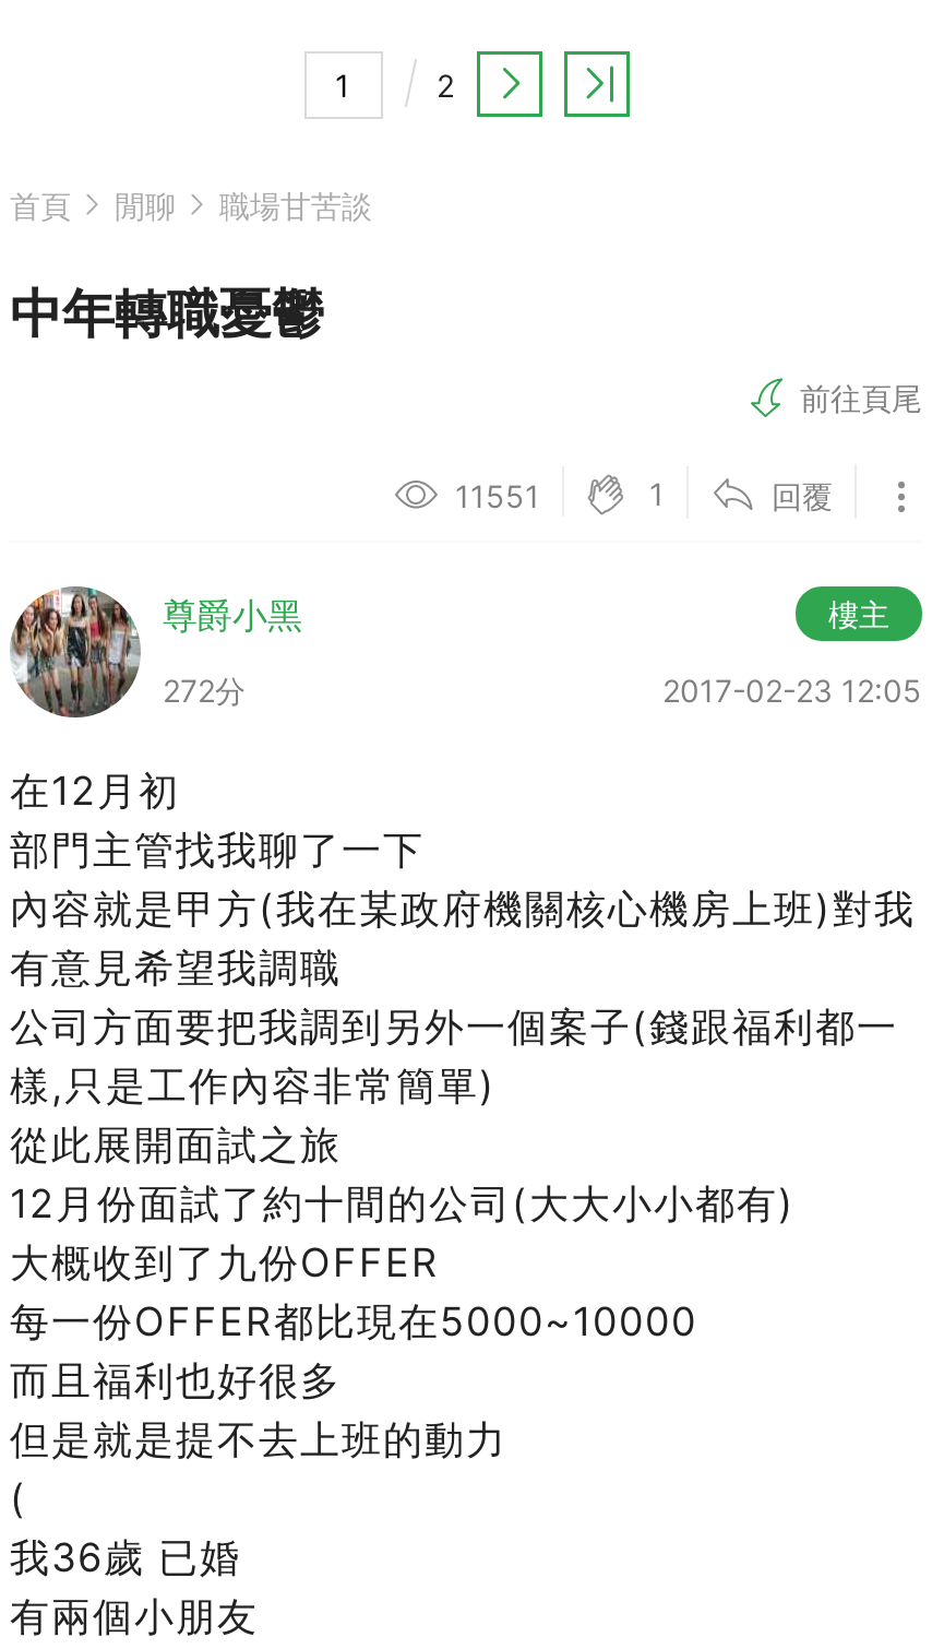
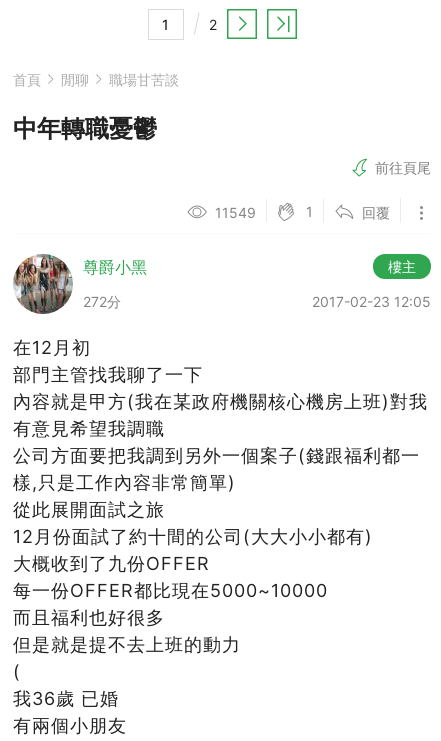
- 11551
+ 11549
